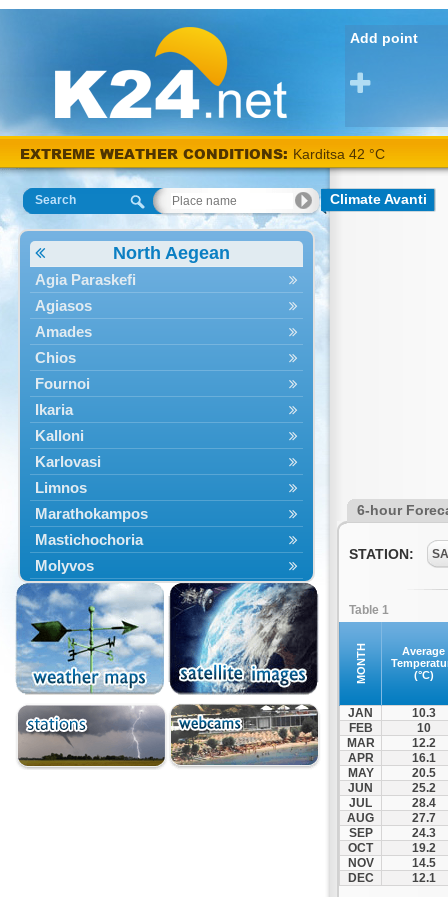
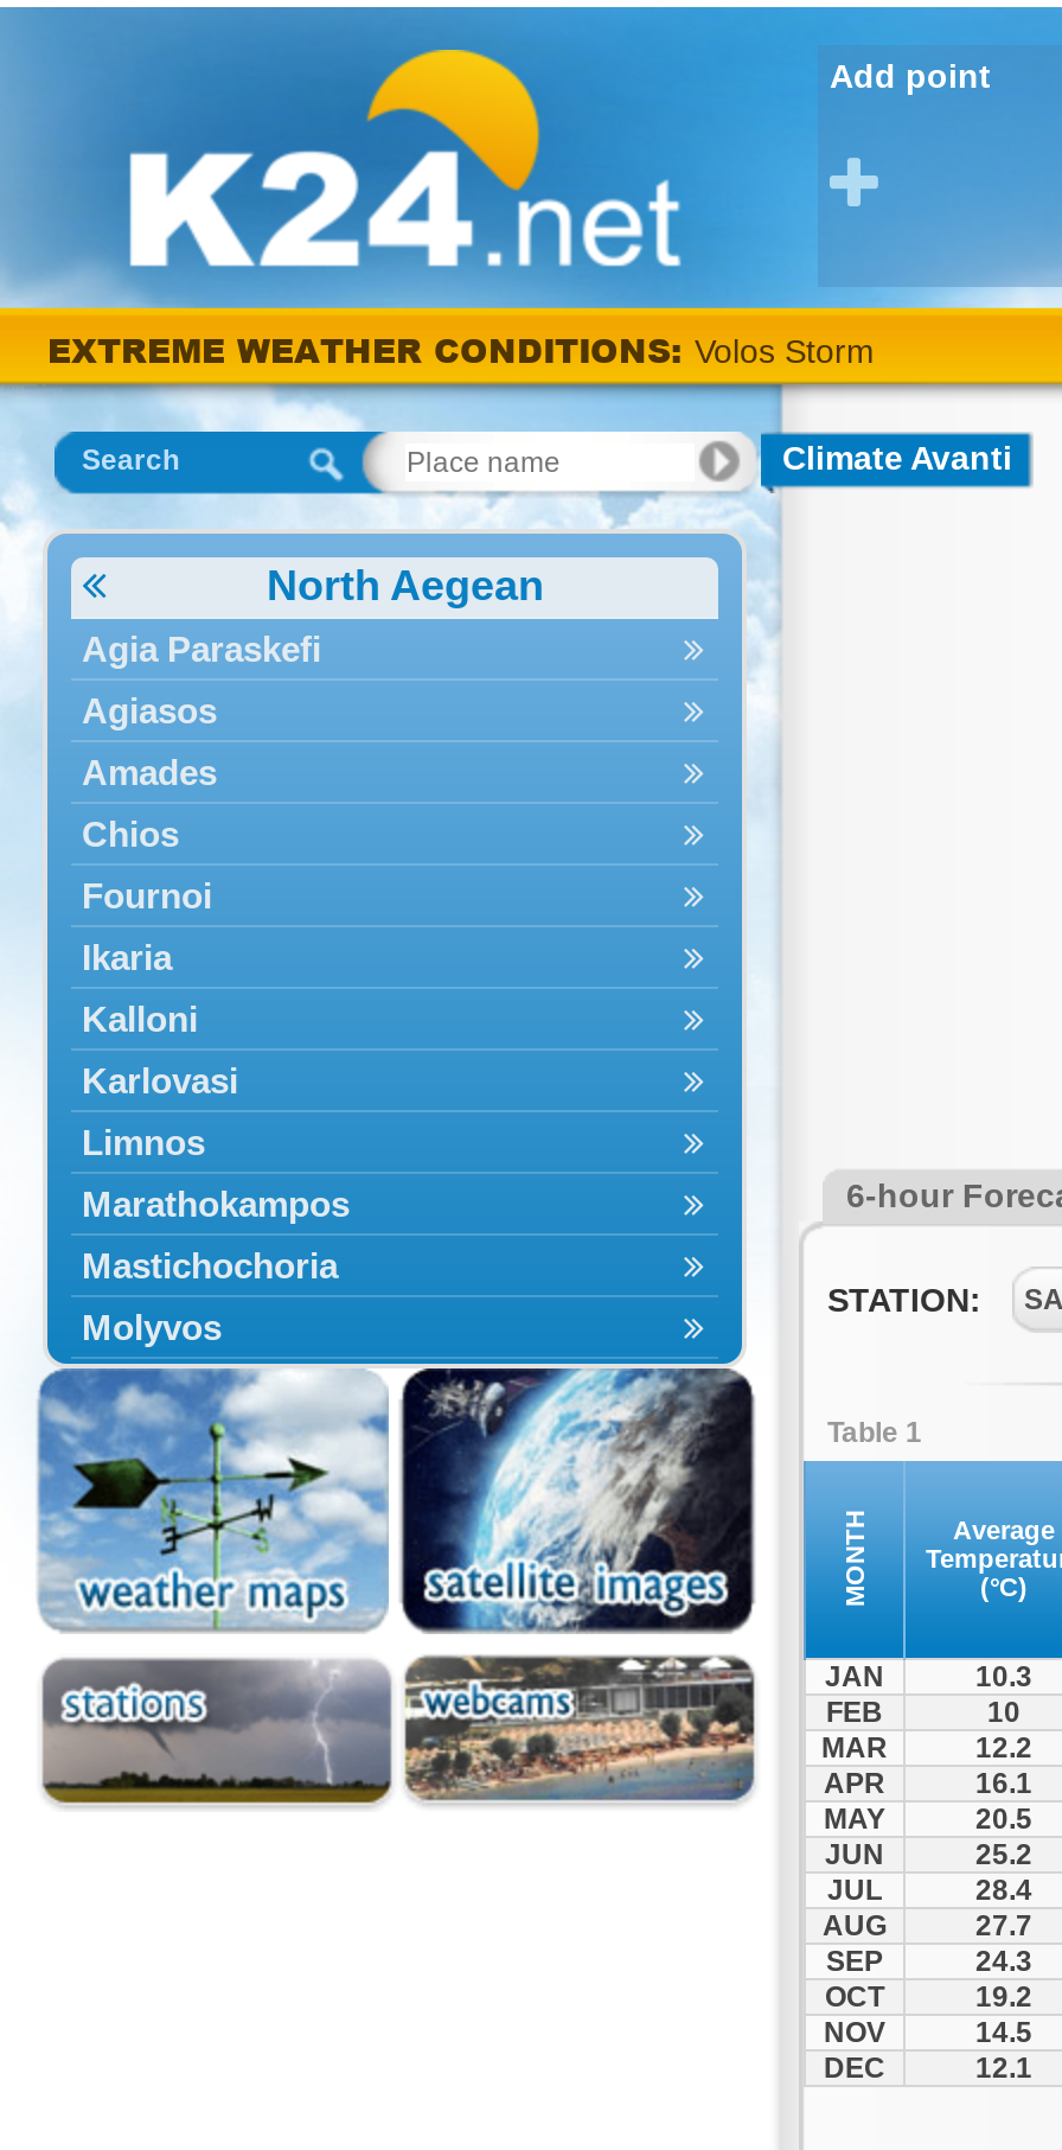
- EXTREME WEATHER CONDITIONS: Karditsa 42 °C
+ EXTREME WEATHER CONDITIONS: Kalamata Storm
